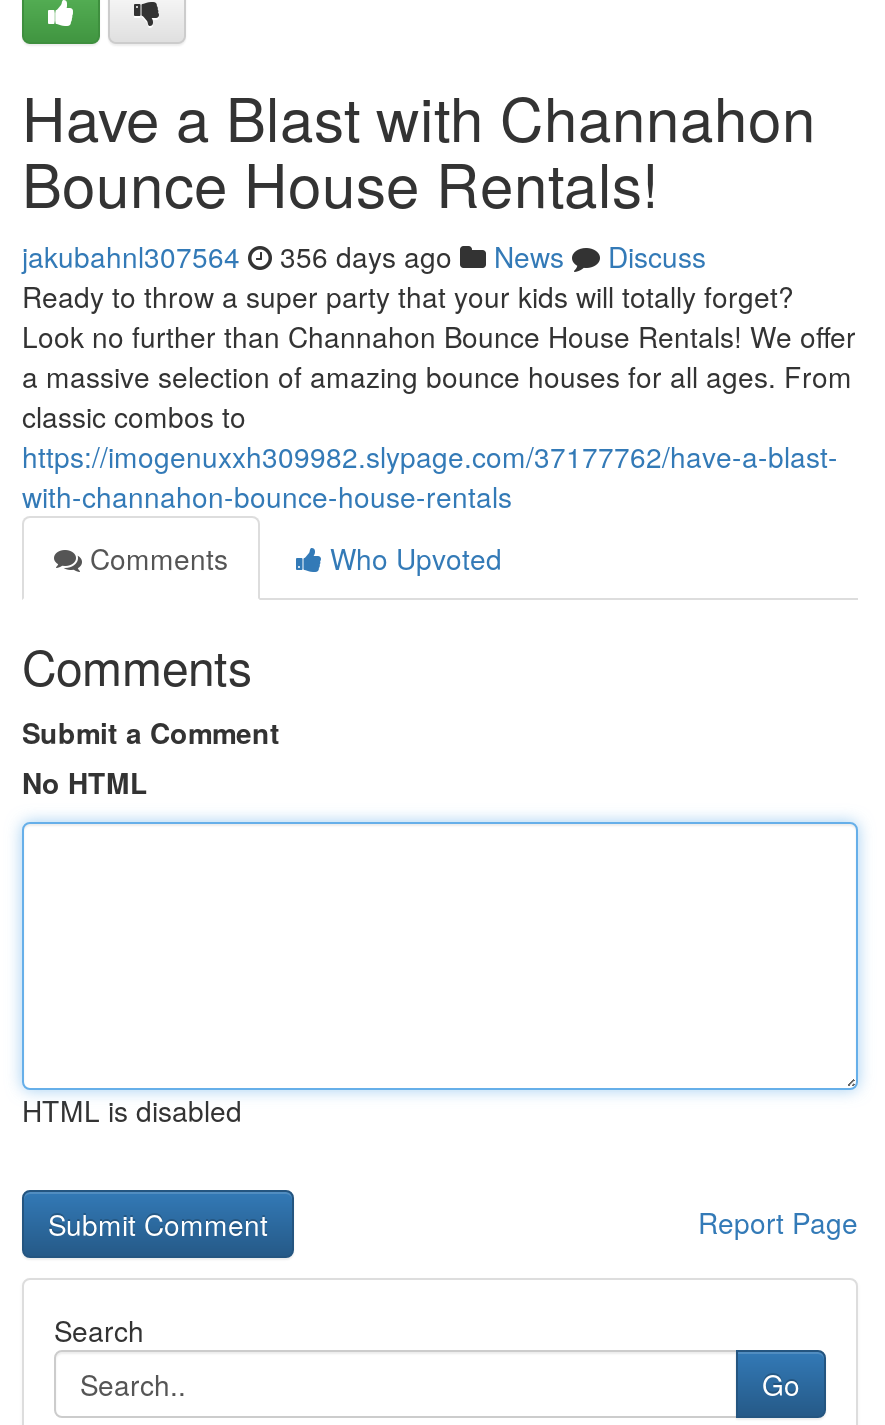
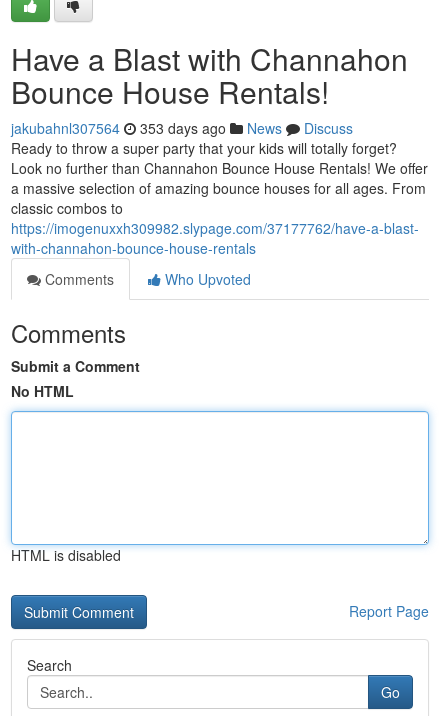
- jakubahnl307564 356 days ago News Discuss
+ jakubahnl307564 353 days ago News Discuss
